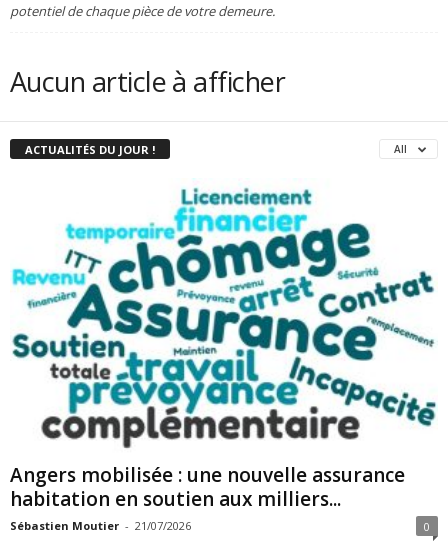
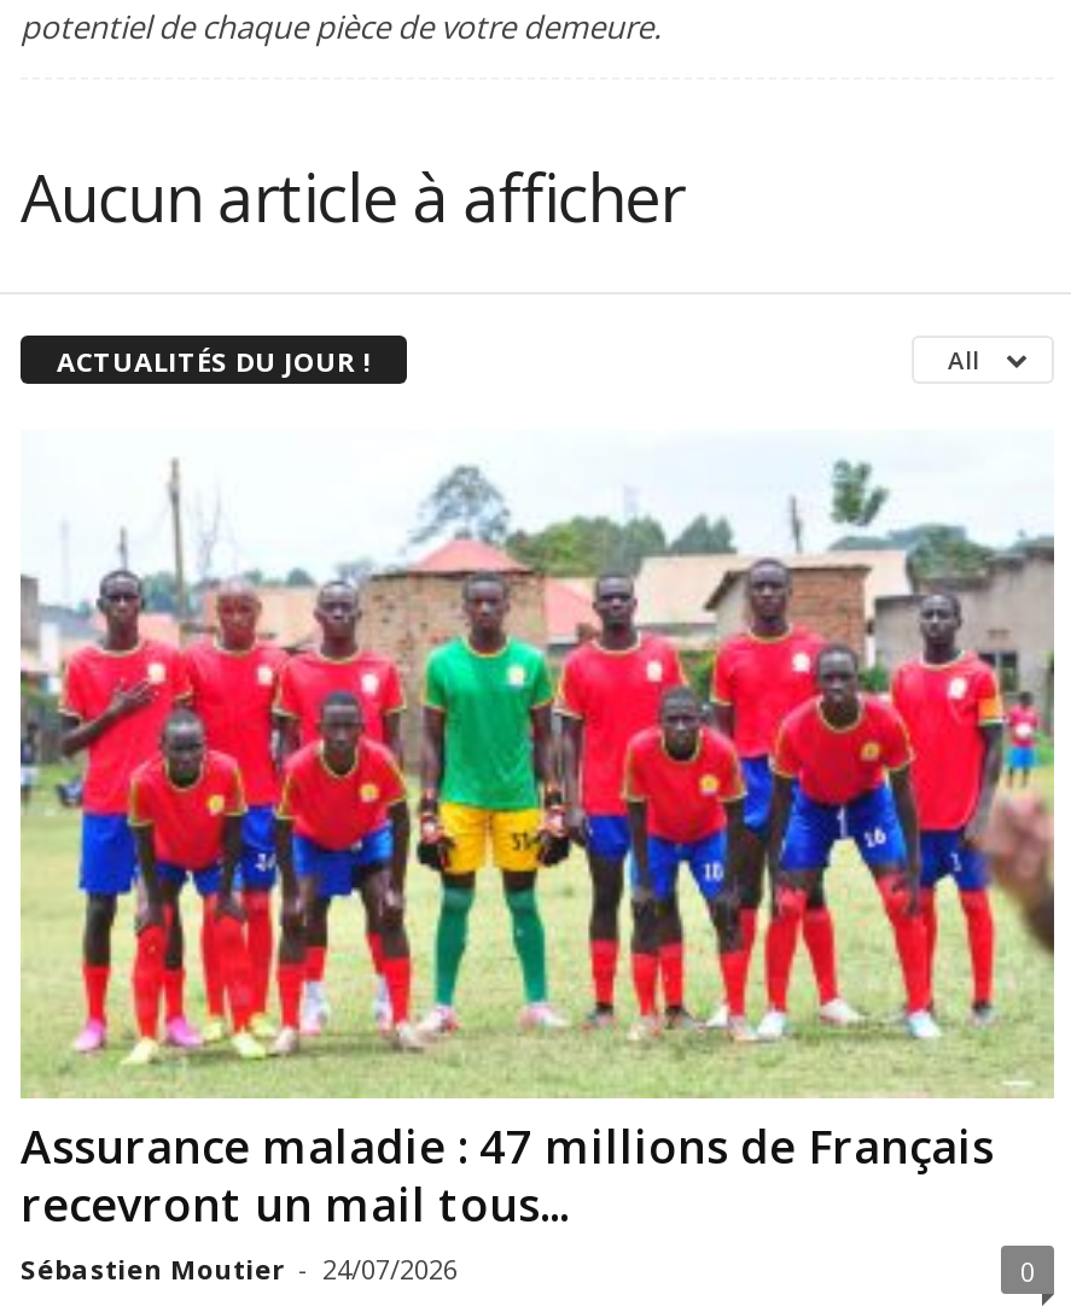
- [image]
- Angers mobilisée : une nouvelle assurance
- habitation en soutien aux milliers...
- Sébastien Moutier - 21/07/2026
+ [image]
+ Assurance maladie : 47 millions de Français
+ recevront un mail tous...
+ Sébastien Moutier - 24/07/2026
